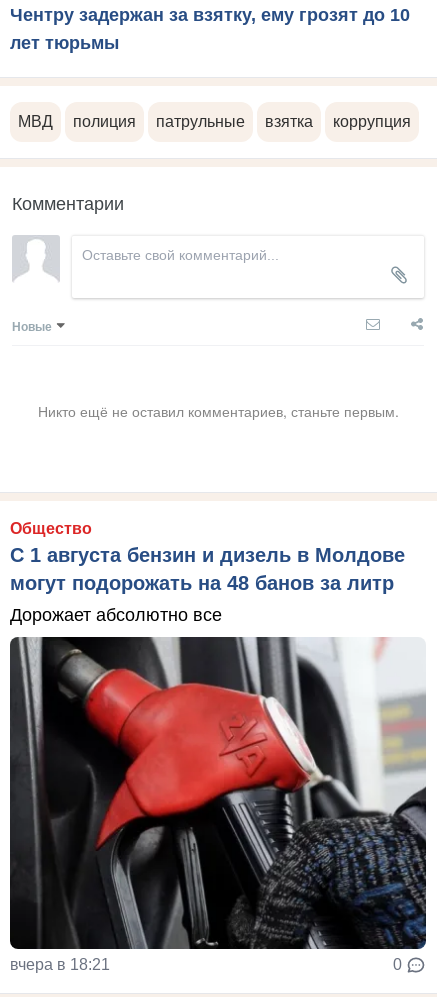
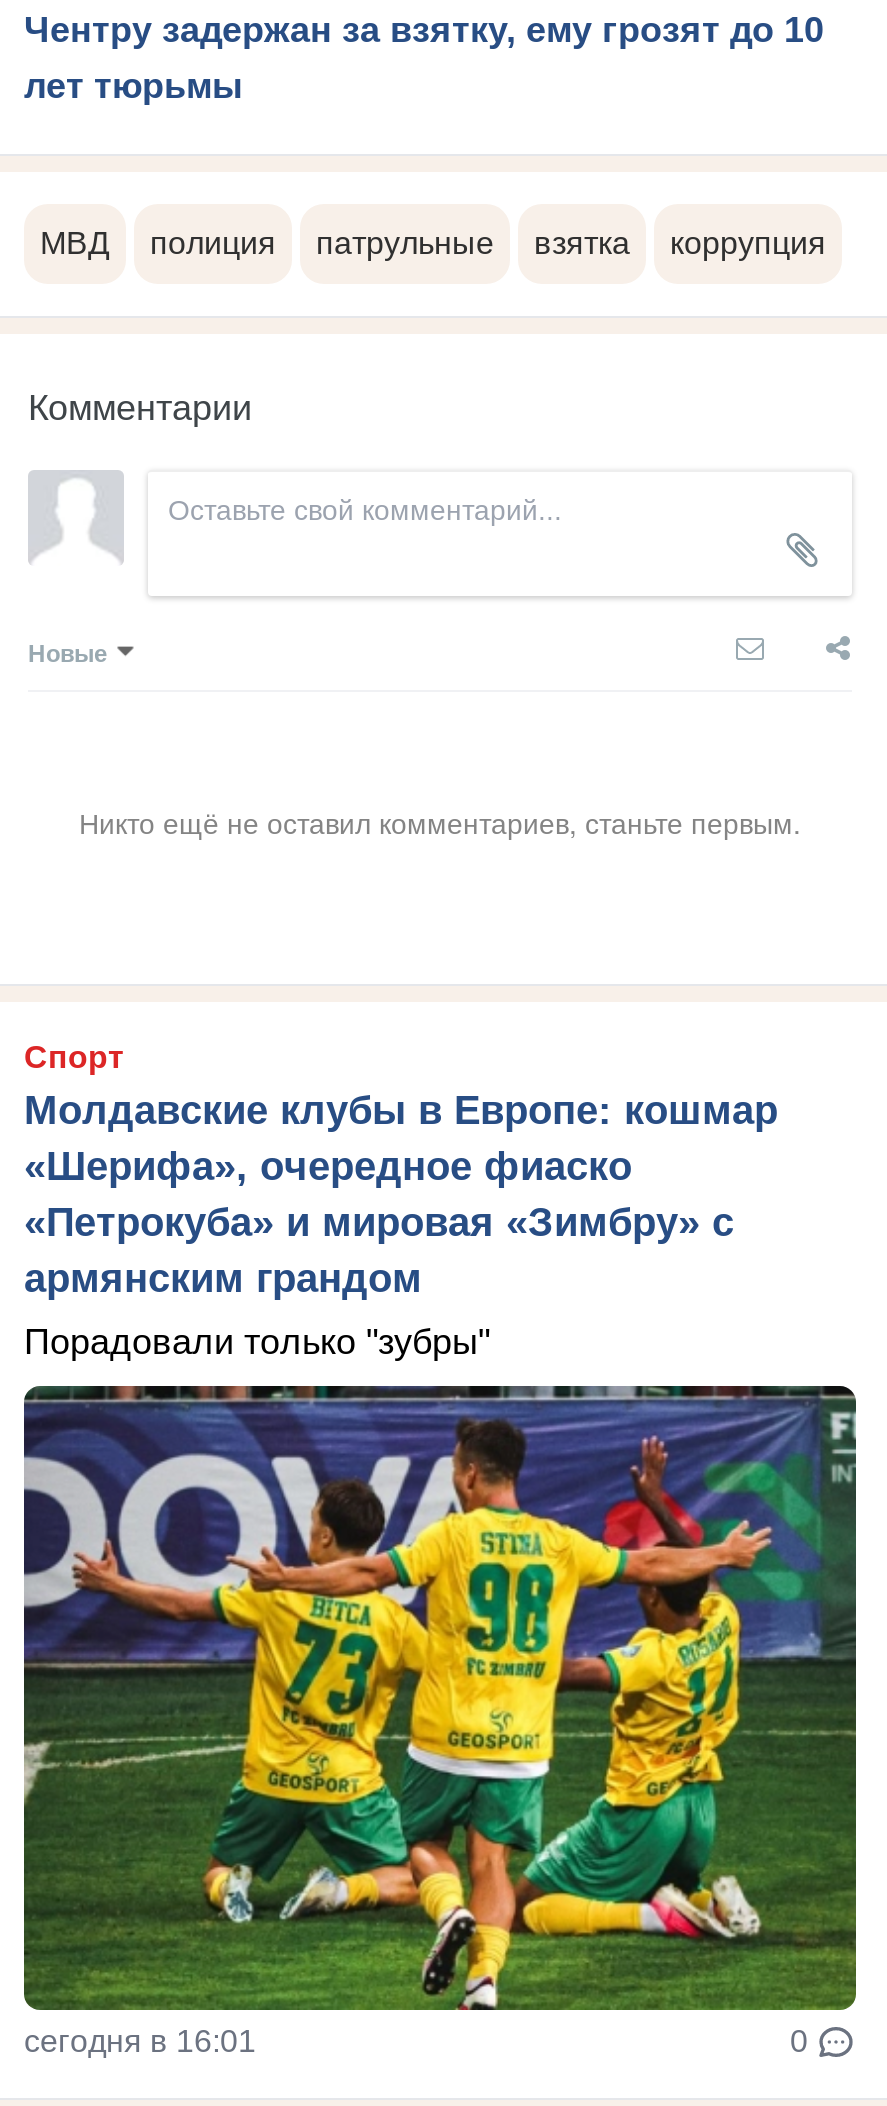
- Общество
- С 1 августа бензин и дизель в Молдове
- могут подорожать на 48 банов за литр
+ Спорт
+ Молдавские клубы в Европе: кошмар
+ «Шерифа», очередное фиаско
+ «Петрокуба» и мировая «Зимбру» с
+ армянским грандом

- Дорожает абсолютно все
+ Порадовали только "зубры"

- [image]
- вчера в 18:21
+ [image]
+ сегодня в 16:01
